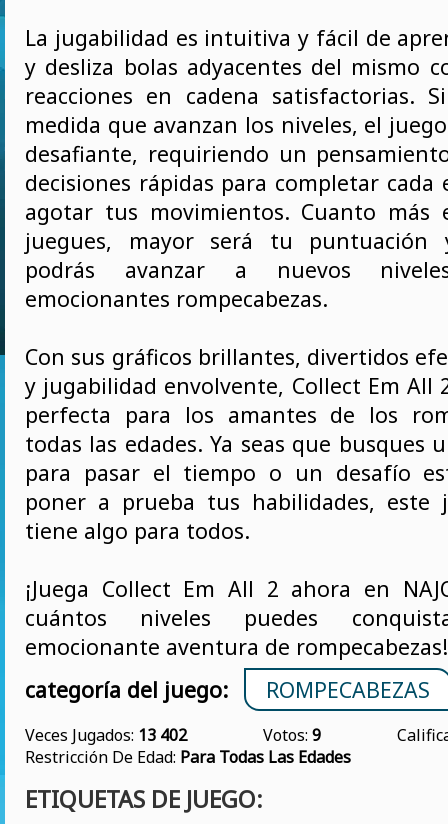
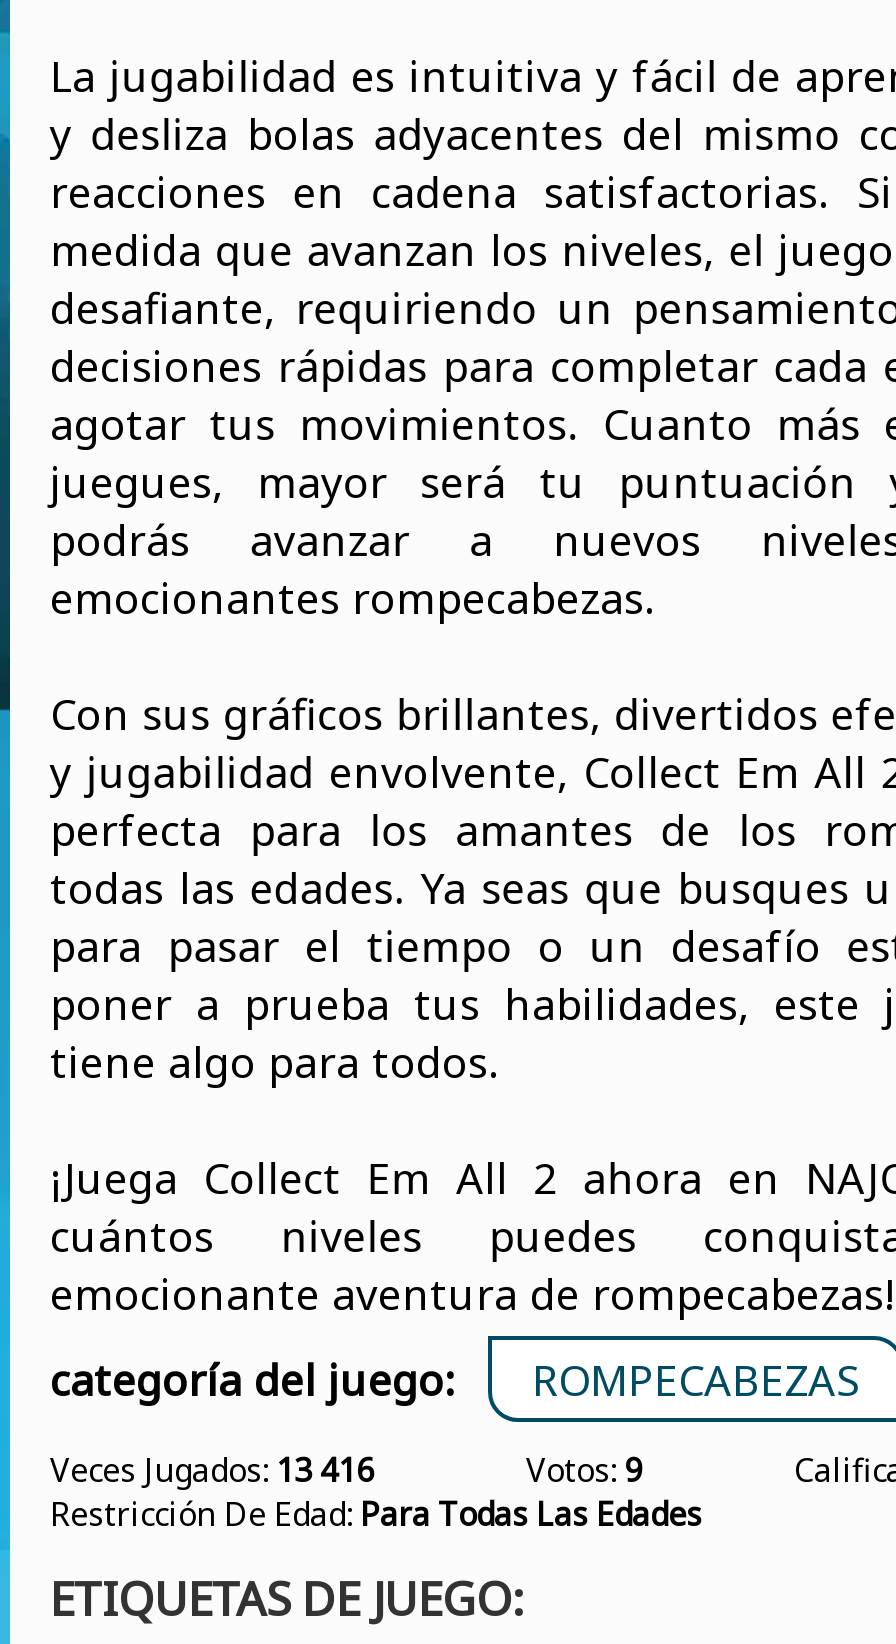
- Veces Jugados: 13 402
+ Veces Jugados: 13 416
